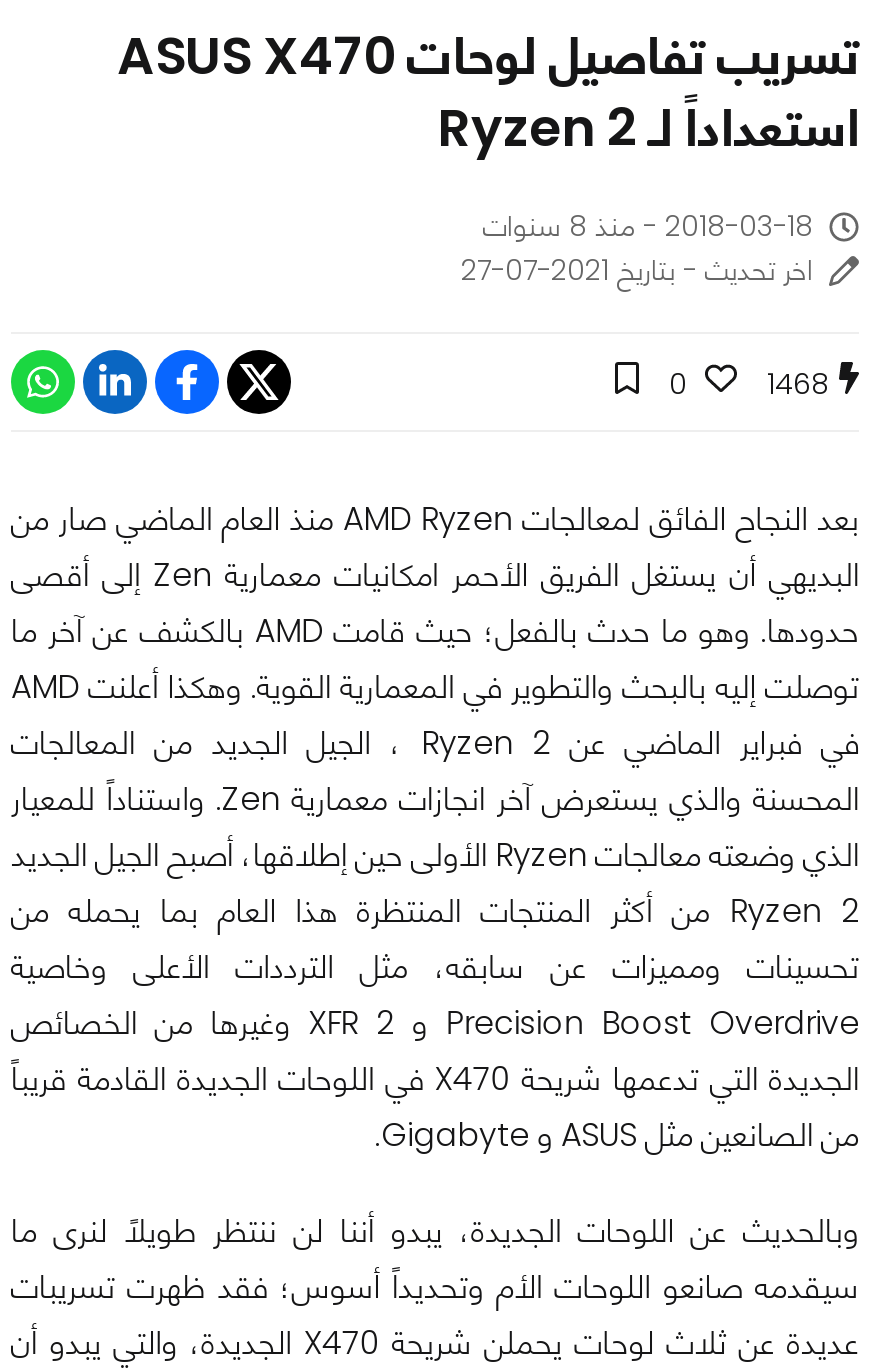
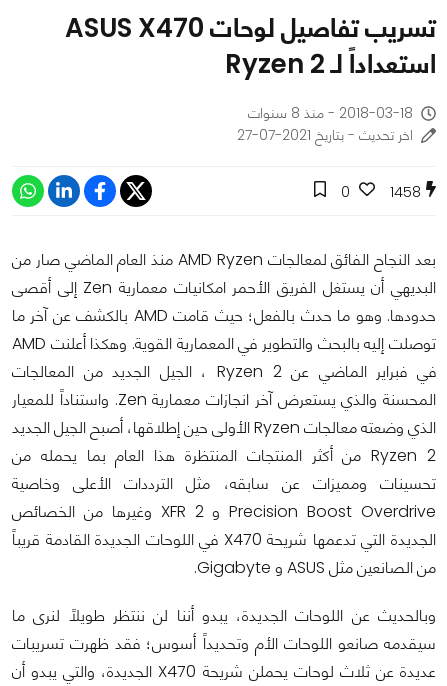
- 0 1468
+ 0 1458
